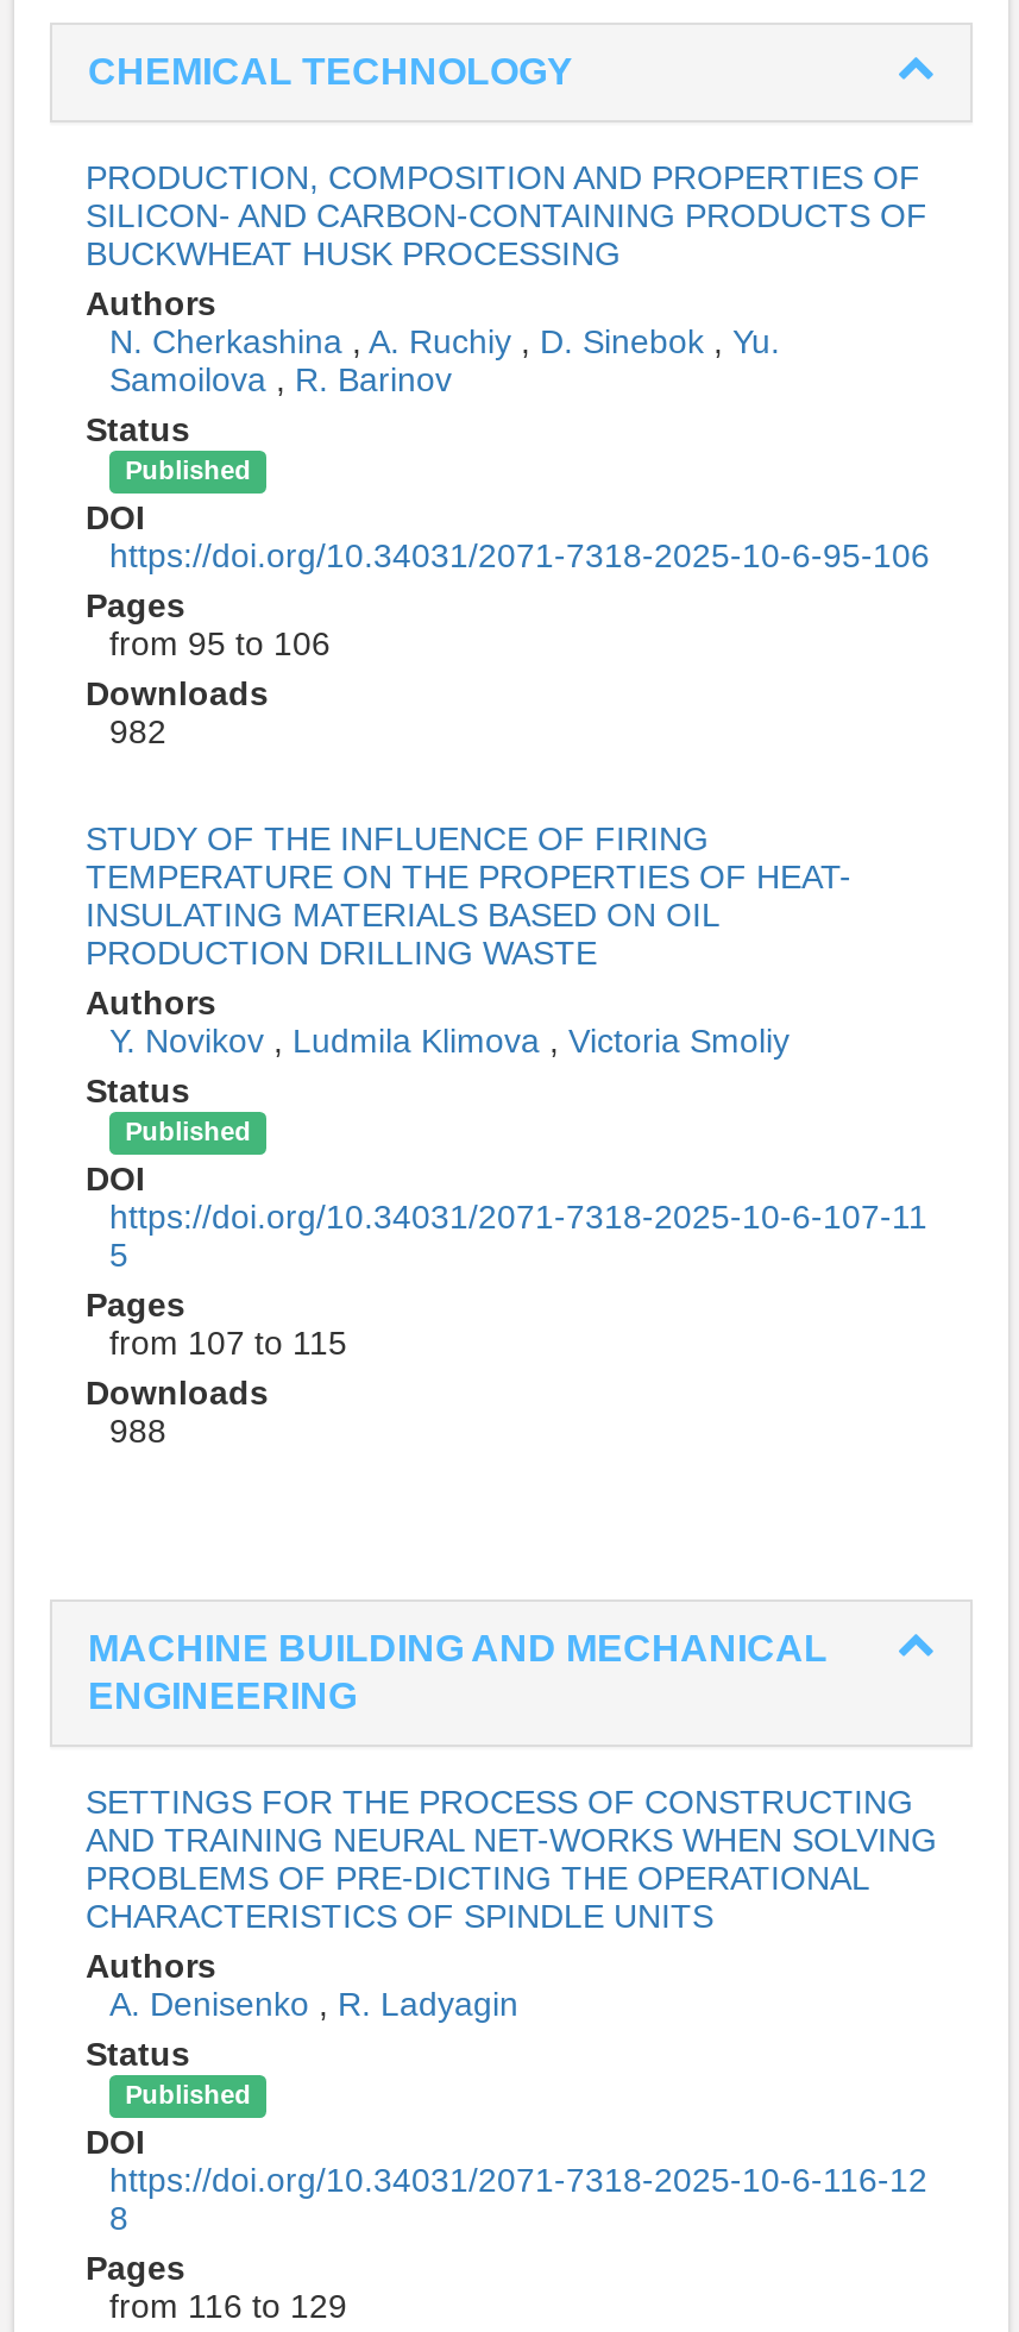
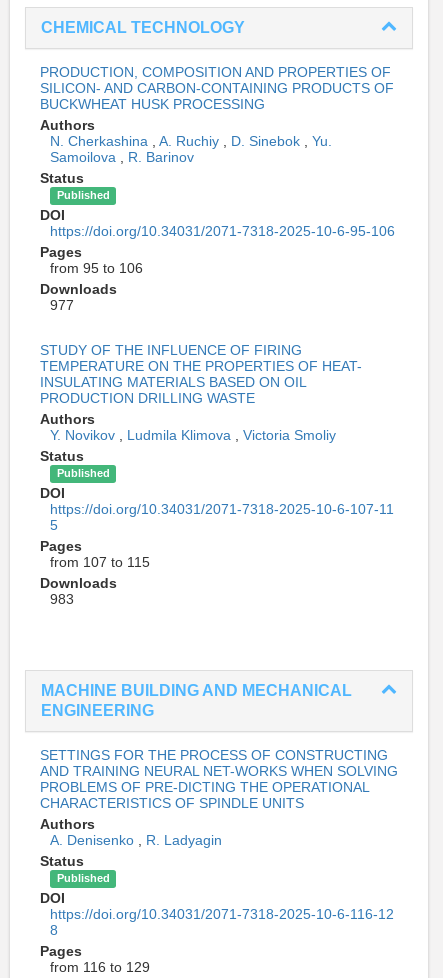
- 982
+ 977

- 988
+ 983
